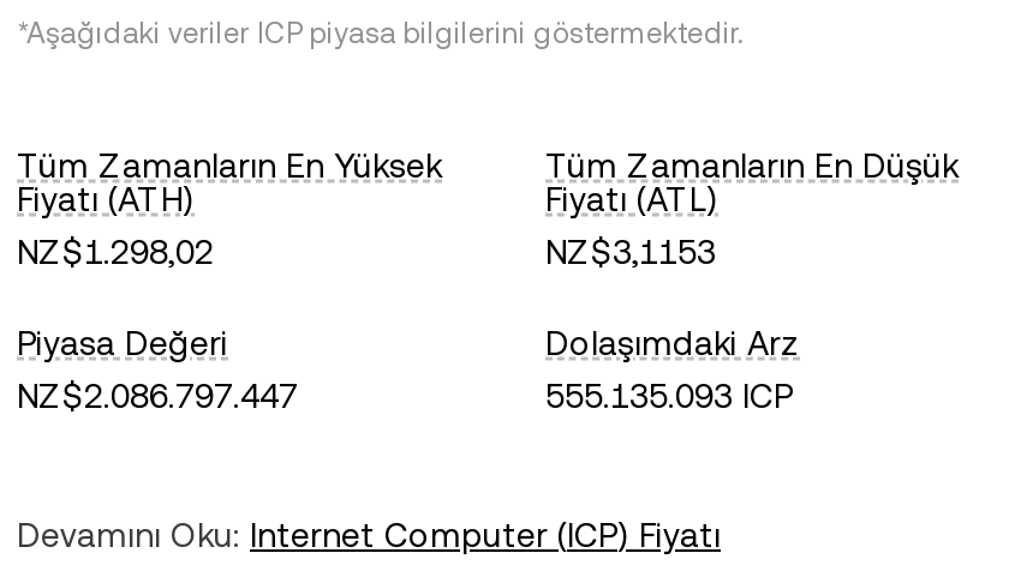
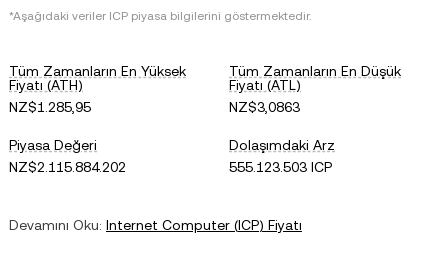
- NZ$1.298,02
+ NZ$1.285,95

- NZ$3,1153
+ NZ$3,0863

- NZ$2.086.797.447
+ NZ$2.115.884.202

- 555.135.093 ICP
+ 555.123.503 ICP
